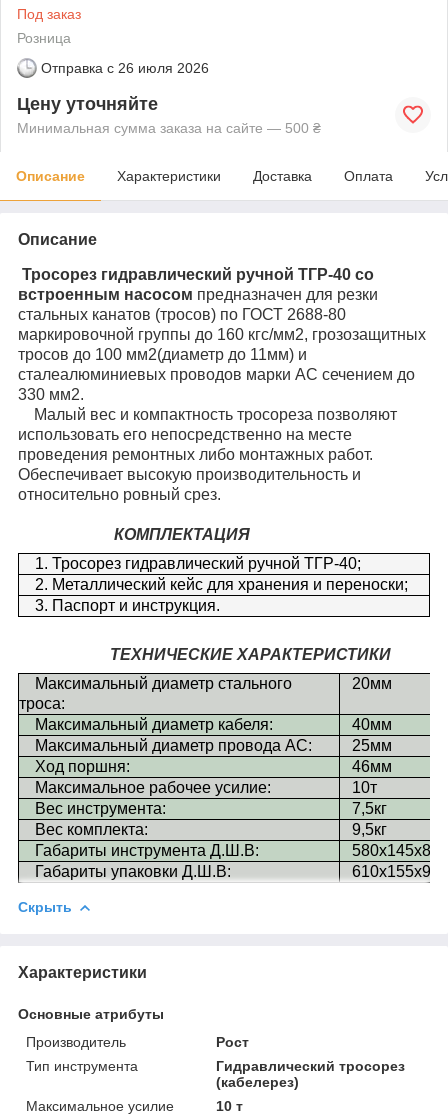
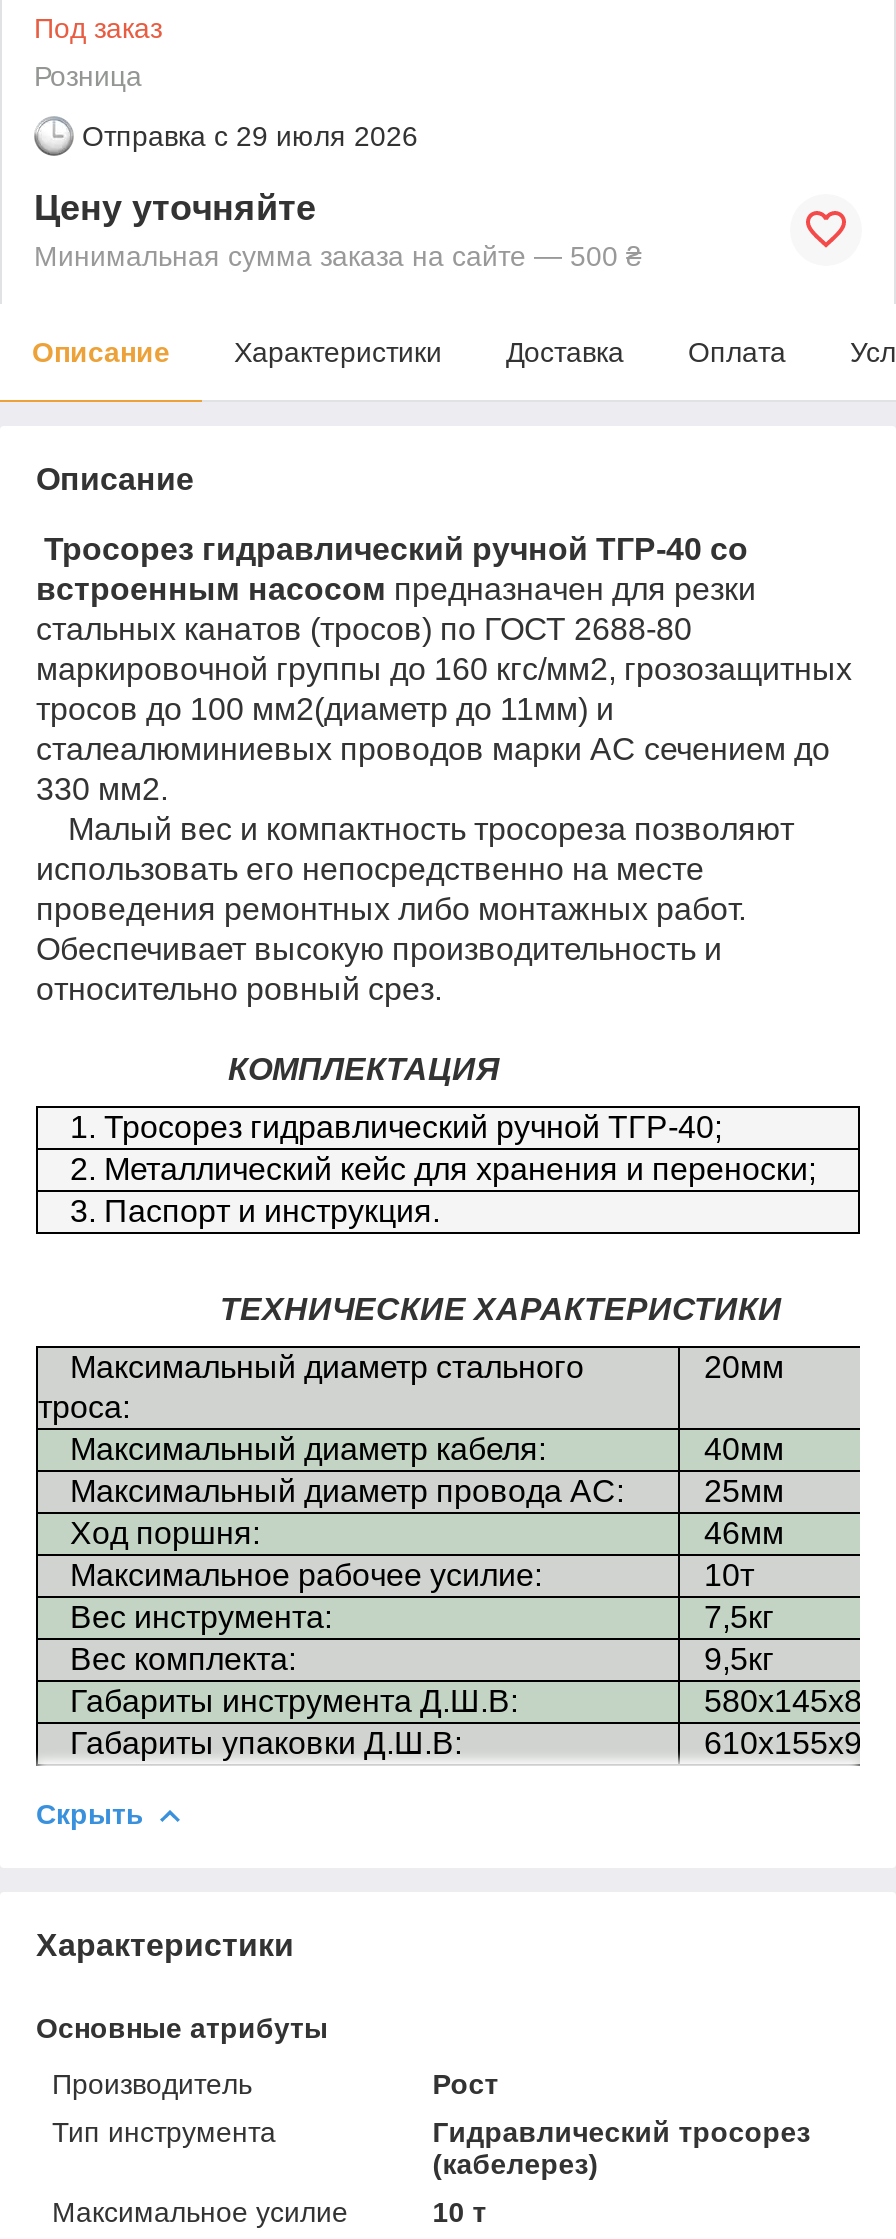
- Отправка с 26 июля 2026
+ Отправка с 29 июля 2026
